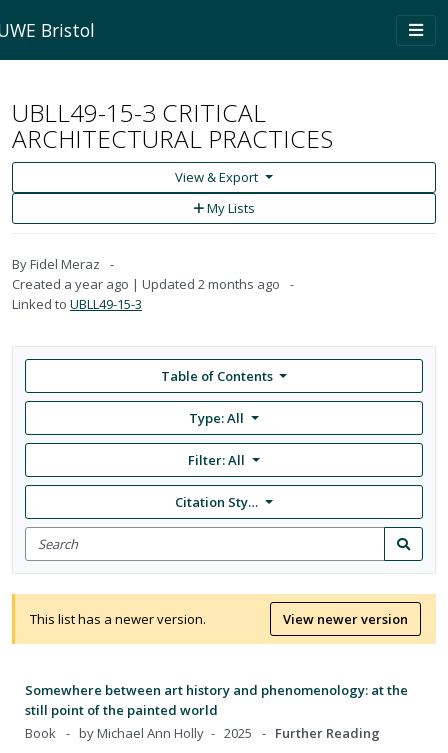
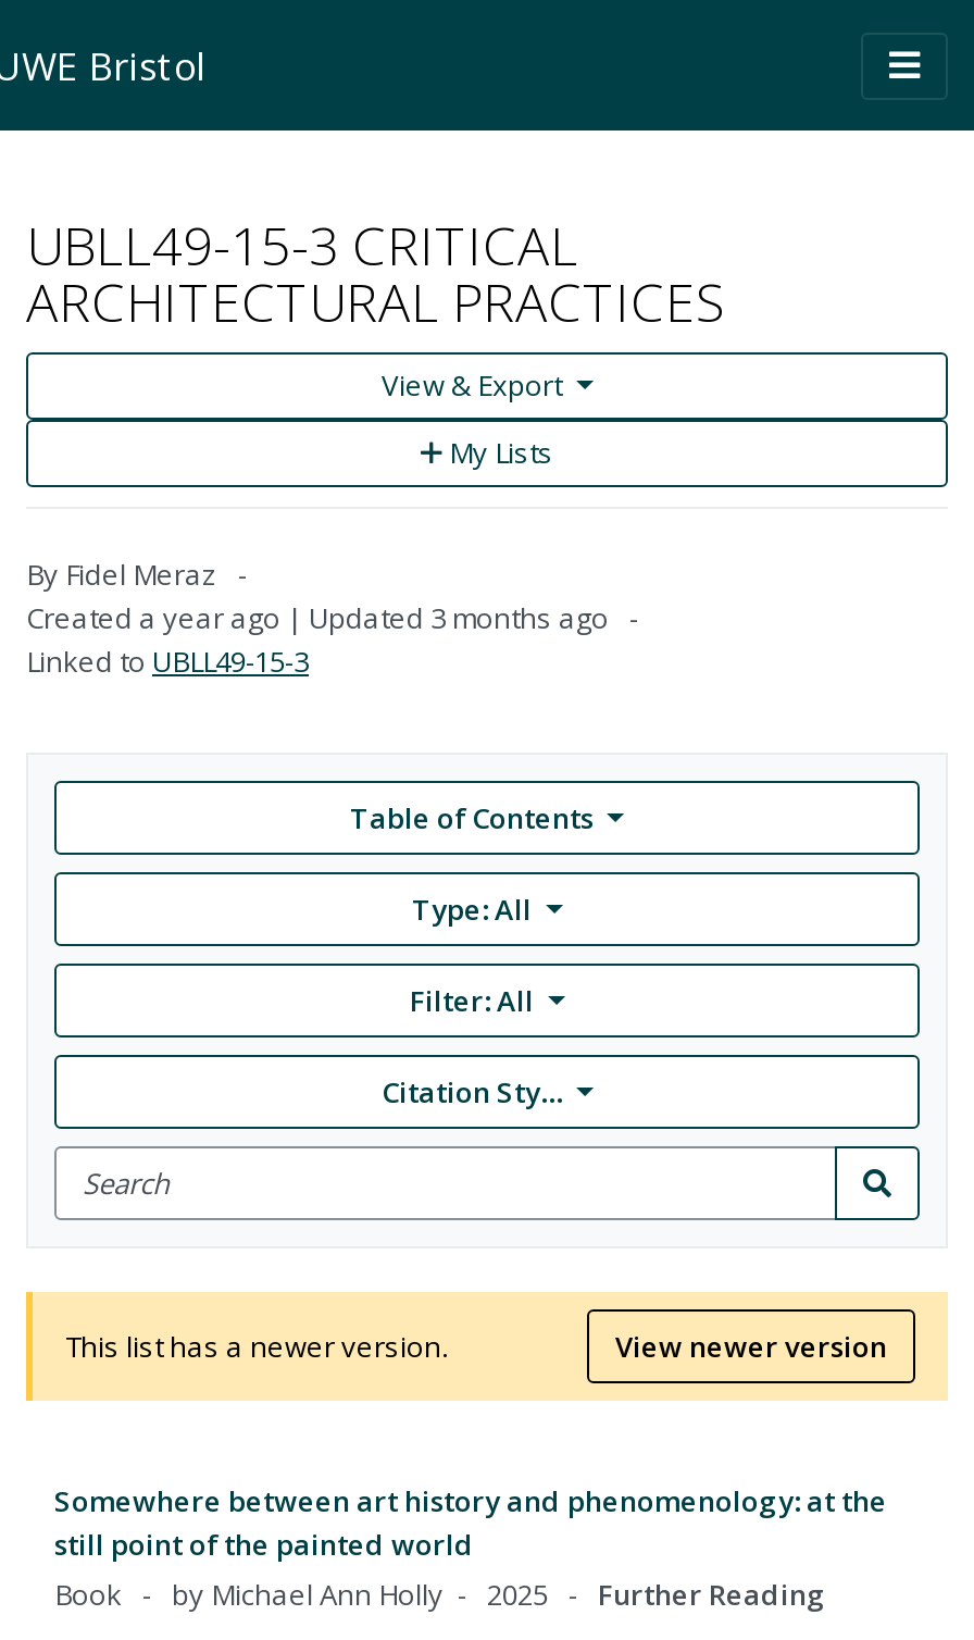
- Updated 2 months ago
+ Updated 3 months ago
